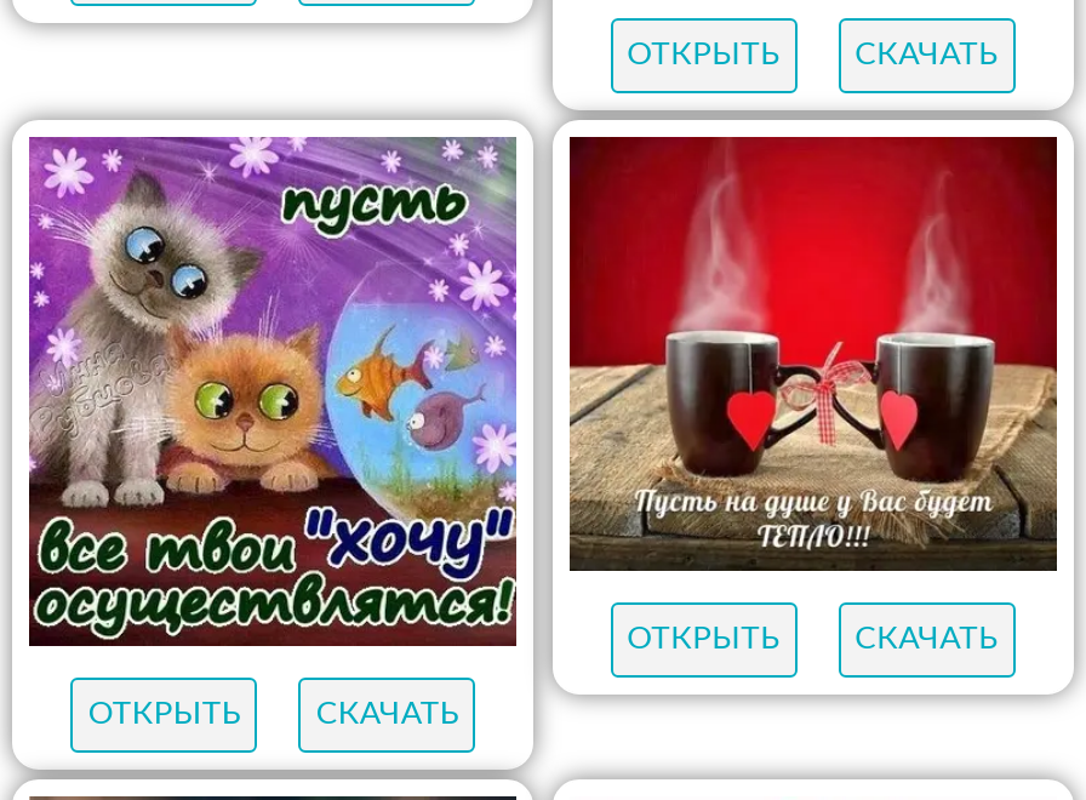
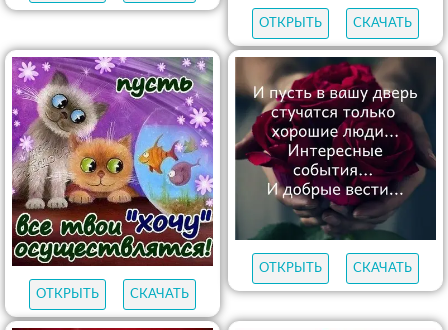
- [image]
+ [image]
